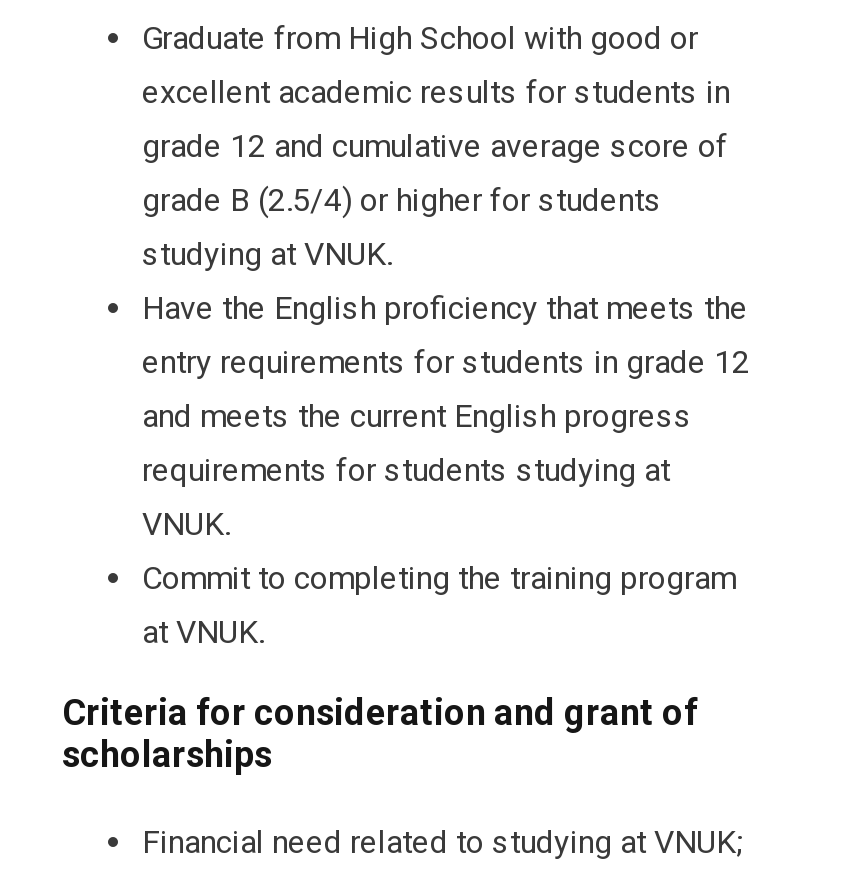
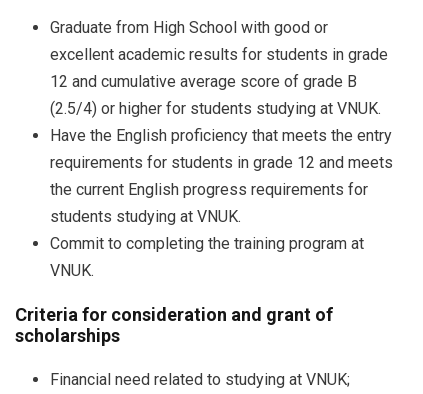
- excellent academic results for students in
- grade 12 and cumulative average score of
- grade B (2.5/4) or higher for students
- studying at VNUK.
- Have the English proficiency that meets the
- entry requirements for students in grade 12
- and meets the current English progress
- requirements for students studying at
+ excellent academic results for students in grade
+ 12 and cumulative average score of grade B
+ (2.5/4) or higher for students studying at VNUK.
+ Have the English proficiency that meets the entry
+ requirements for students in grade 12 and meets
+ the current English progress requirements for
+ students studying at VNUK.
+ Commit to completing the training program at

- Commit to completing the training program
- at VNUK.
